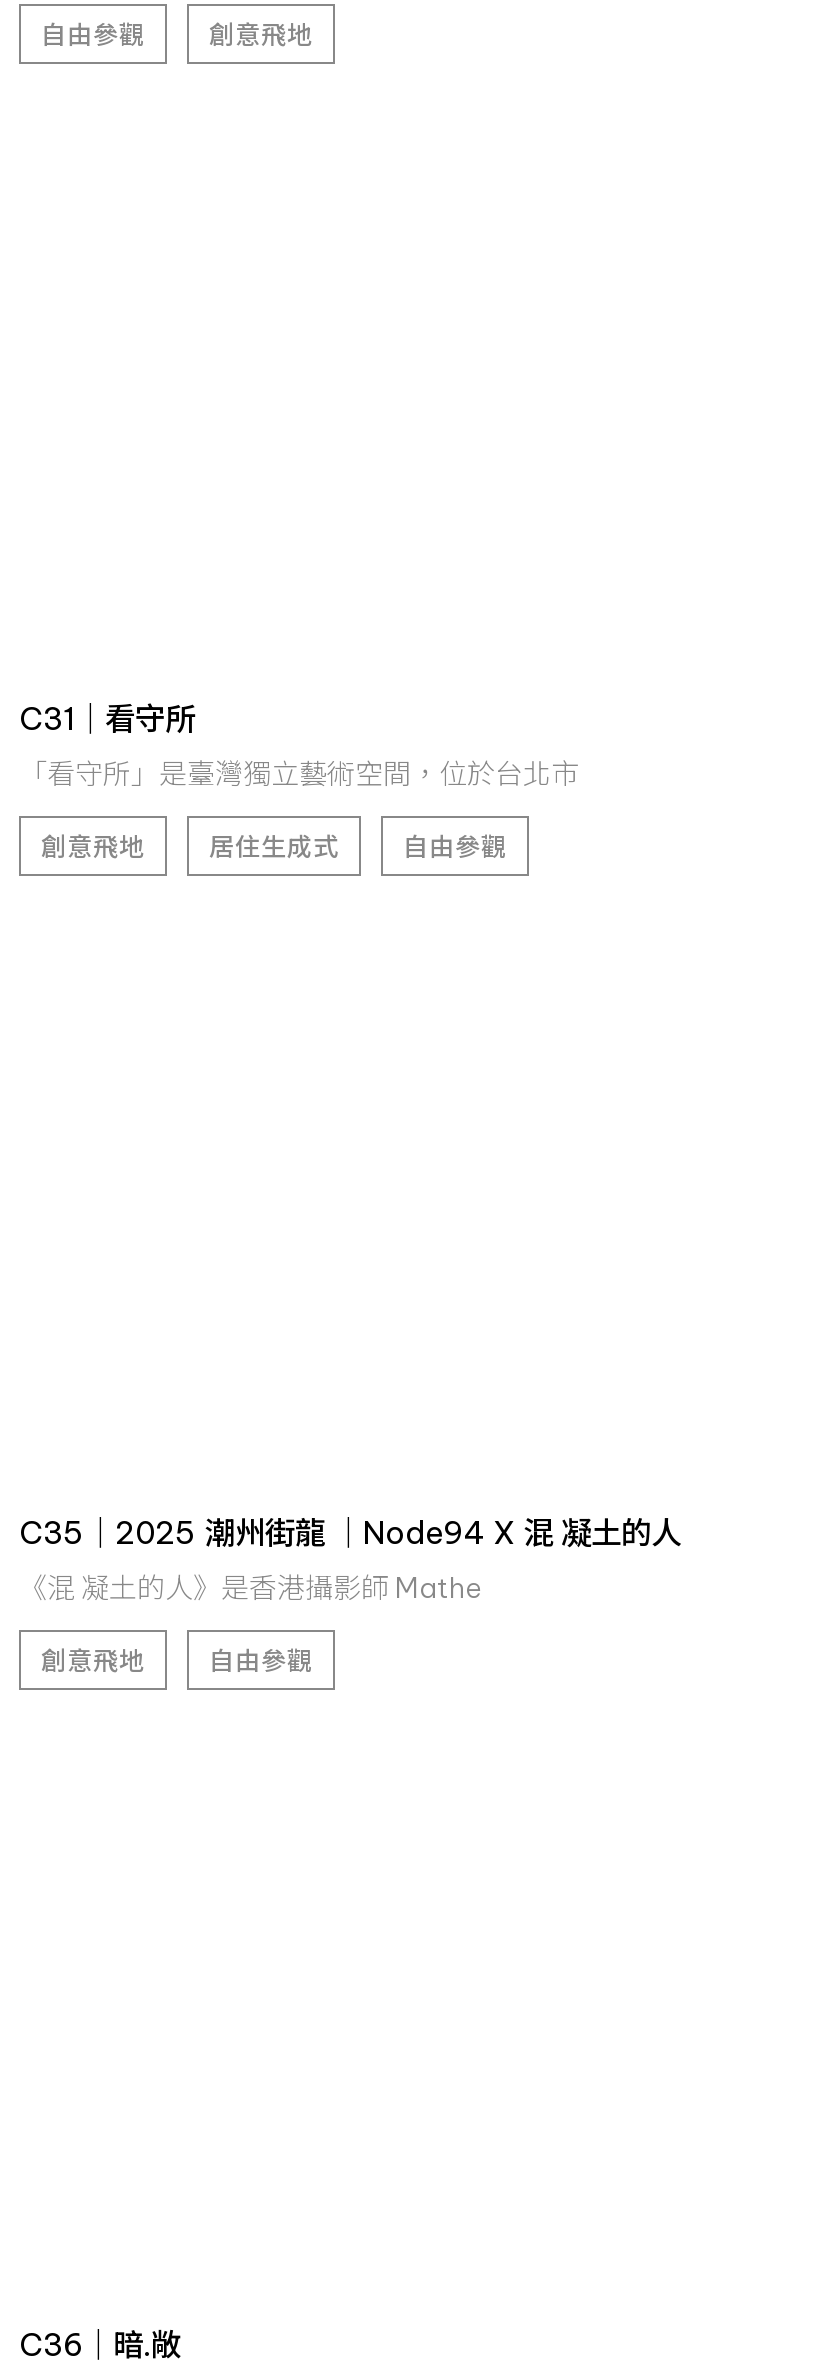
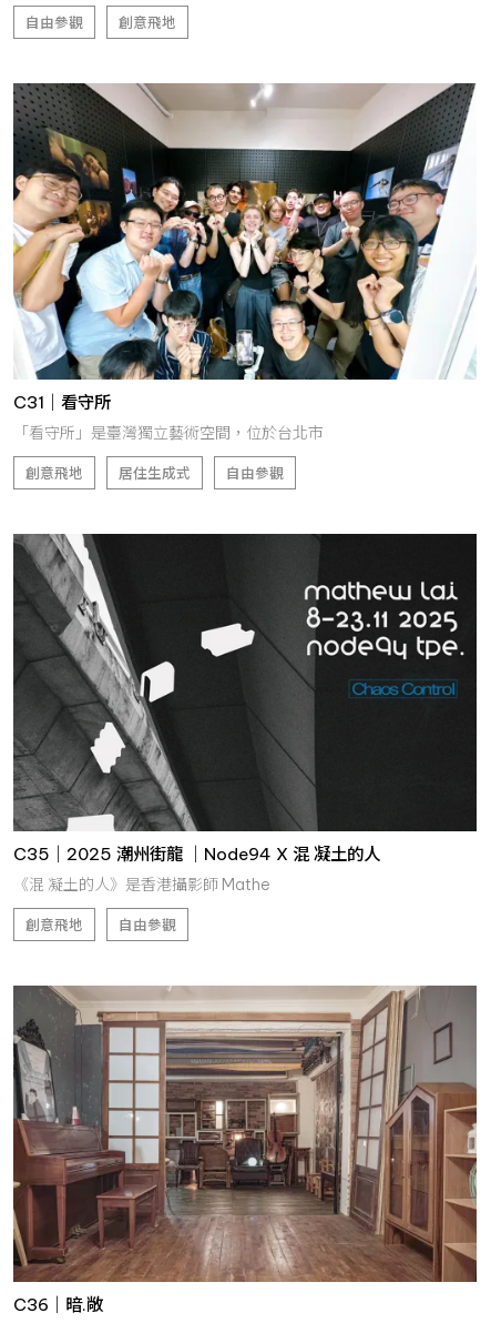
+ [image]

+ [image]

+ [image]
